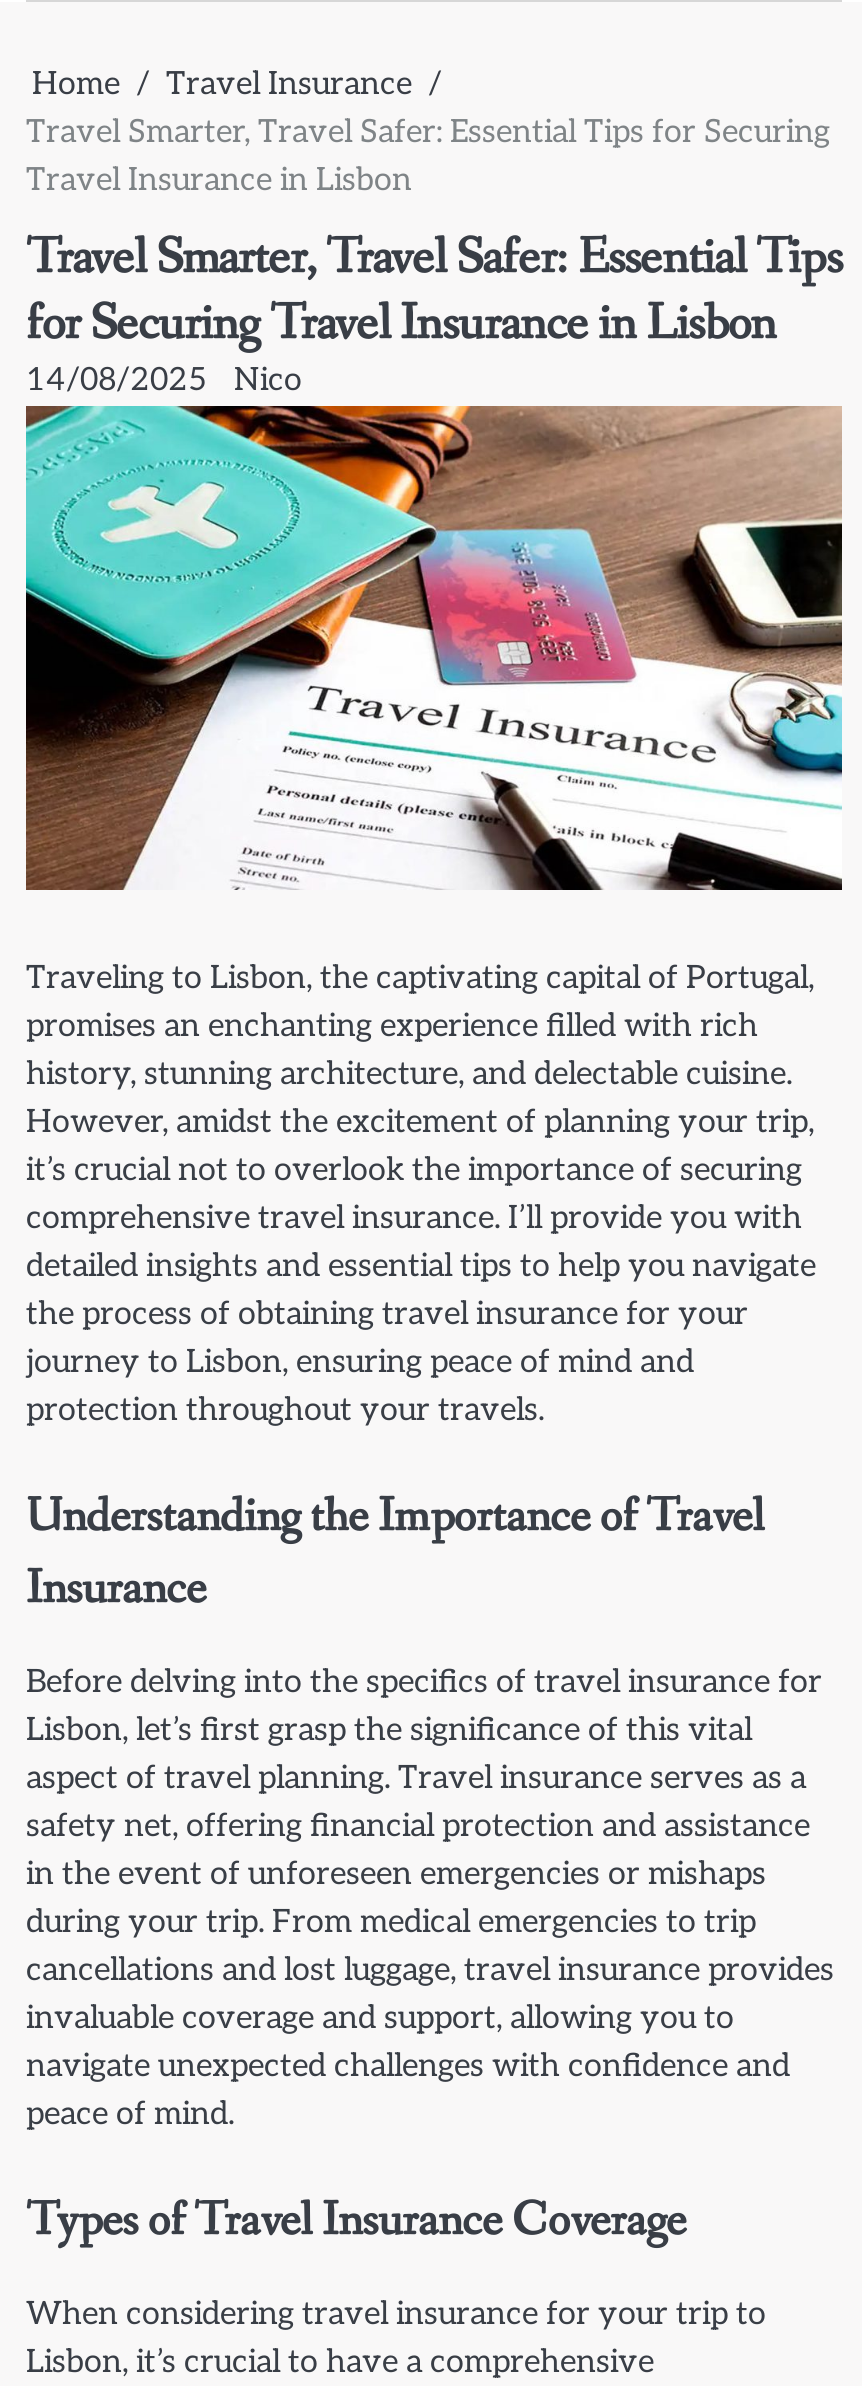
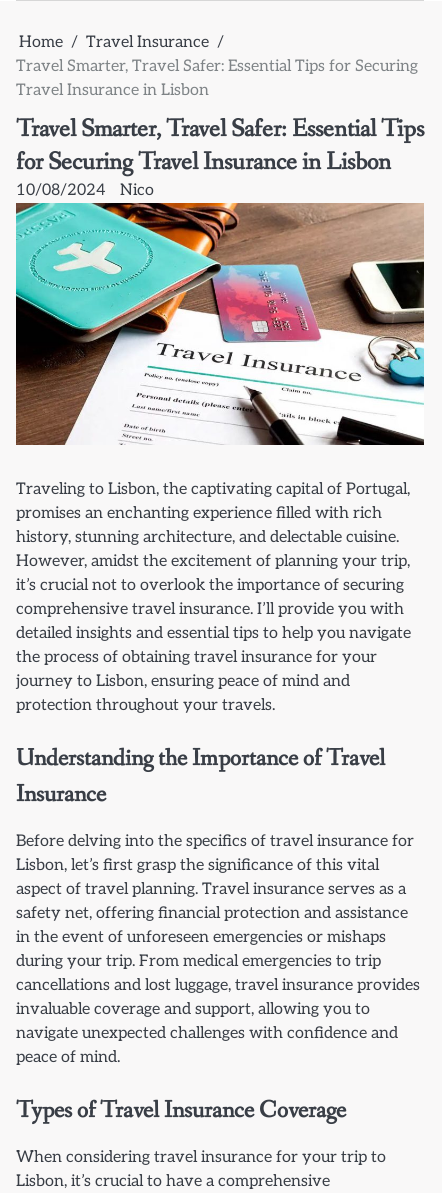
- 14/08/2025 Nico
+ 10/08/2024 Nico
